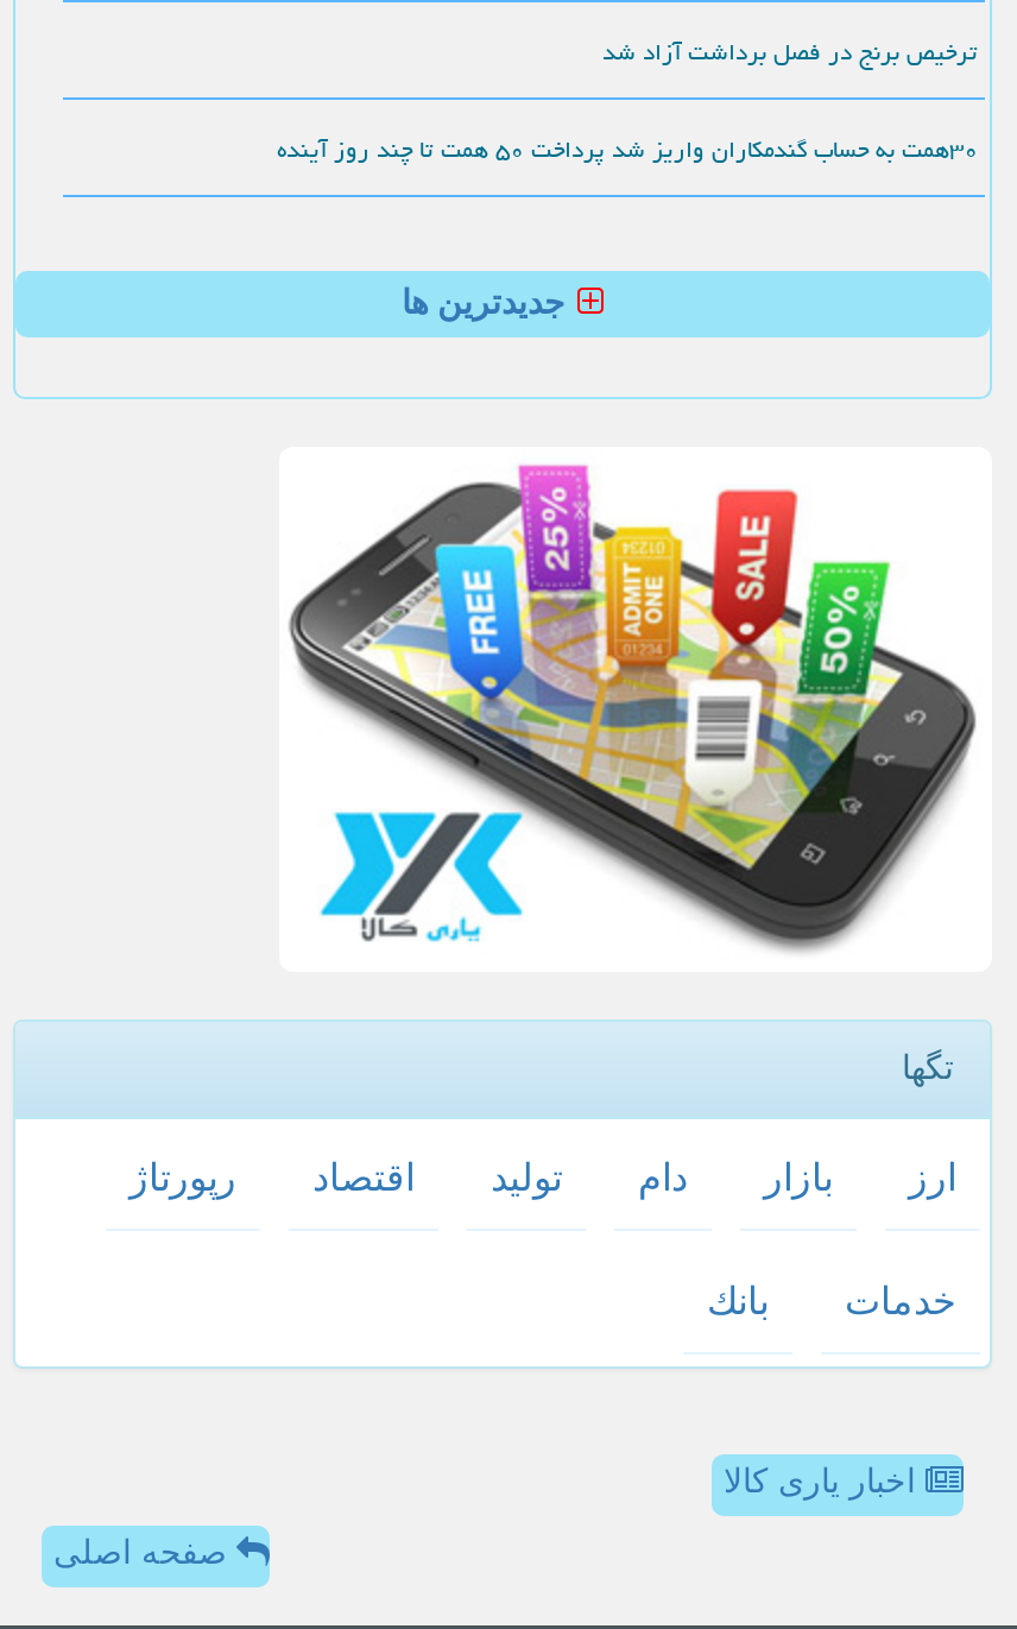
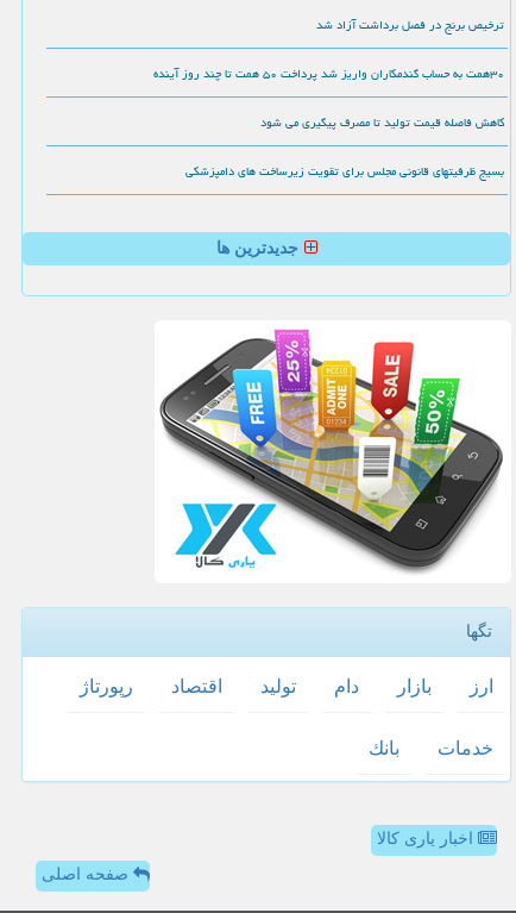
+ کاهش فاصله قیمت تولید تا مصرف پیگیری می شود
+ بسیج ظرفیتهای قانونی مجلس برای تقویت زیرساخت های دامپزشکی
